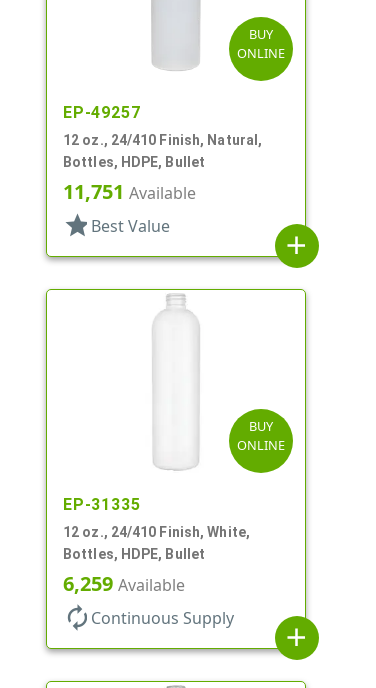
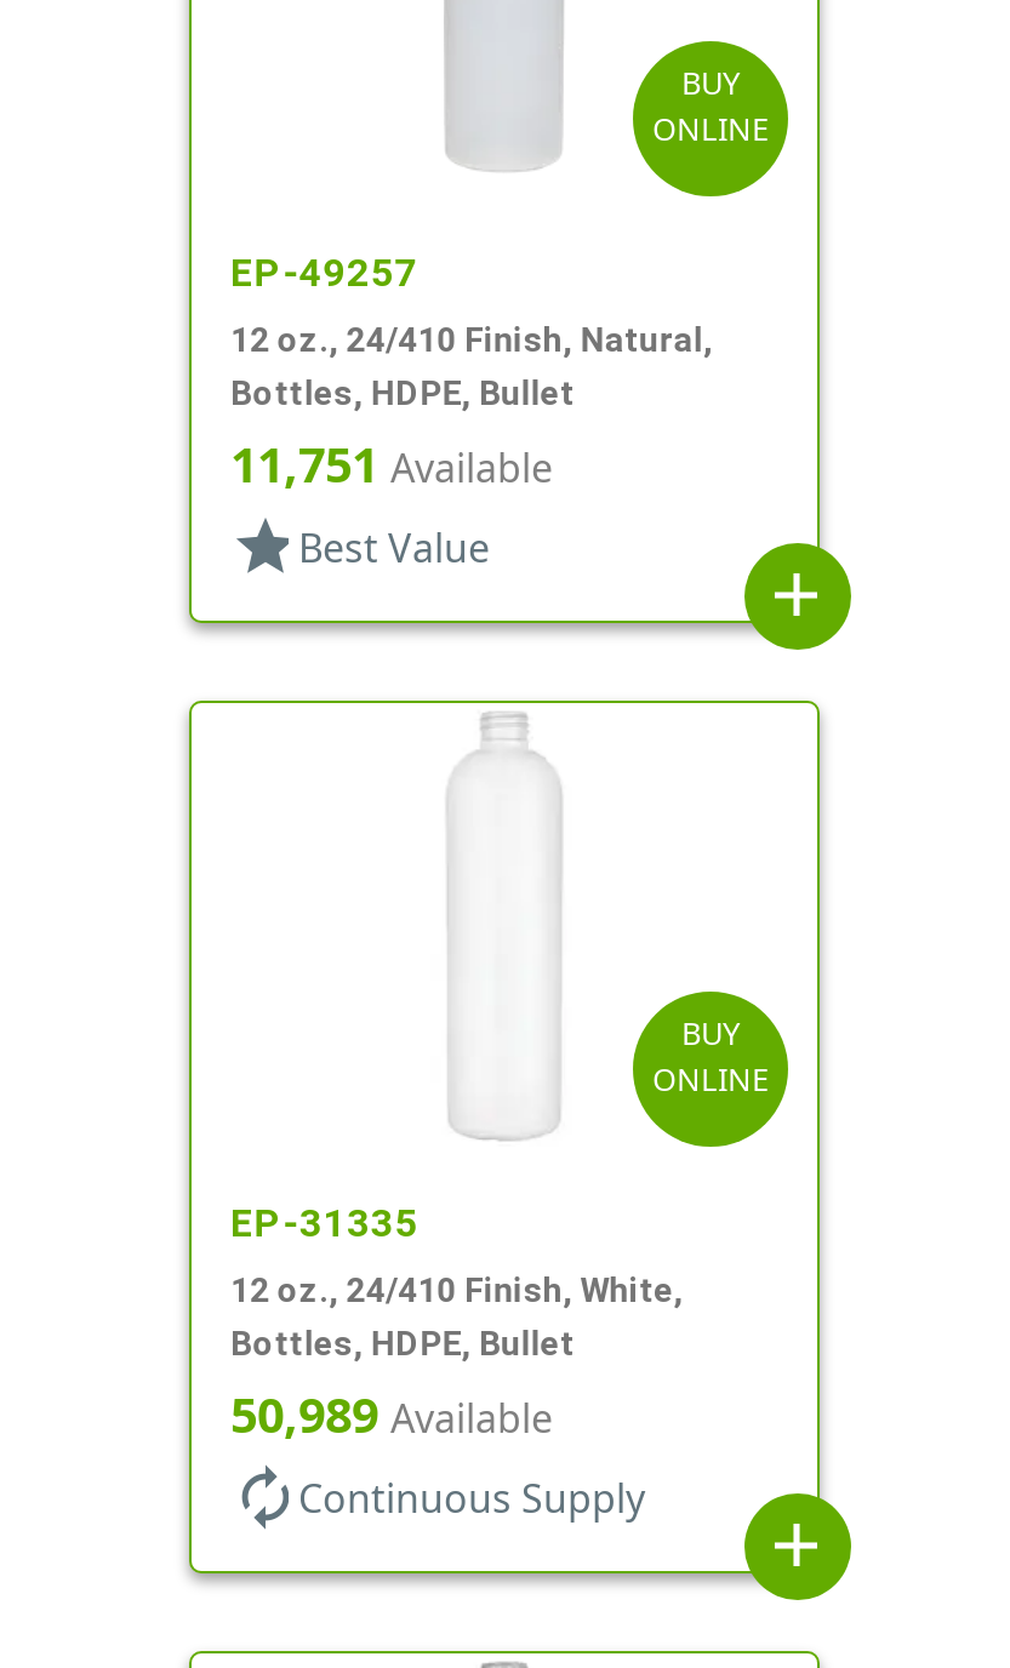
- 6,259 Available
+ 50,989 Available
